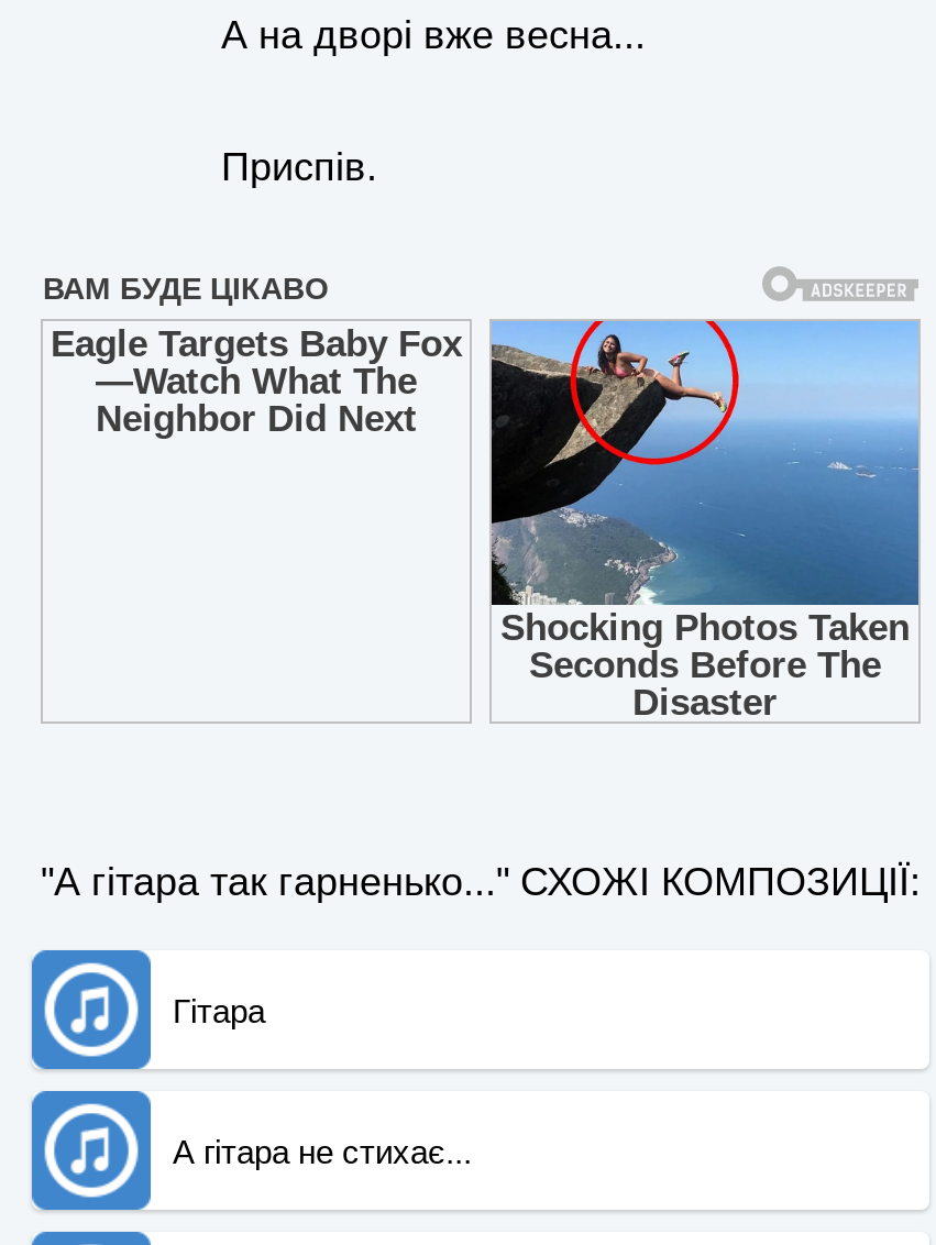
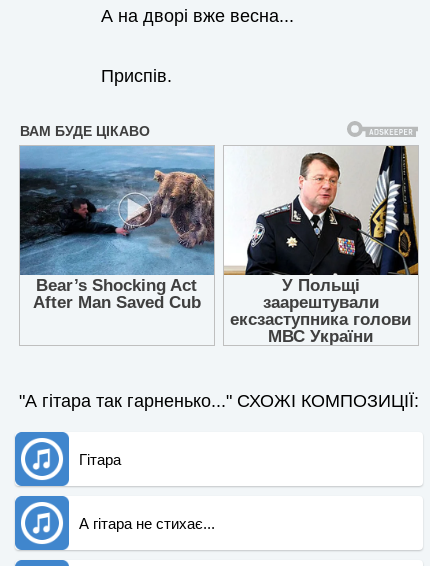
- [image]
+ [image]

- [image]
+ [image]
